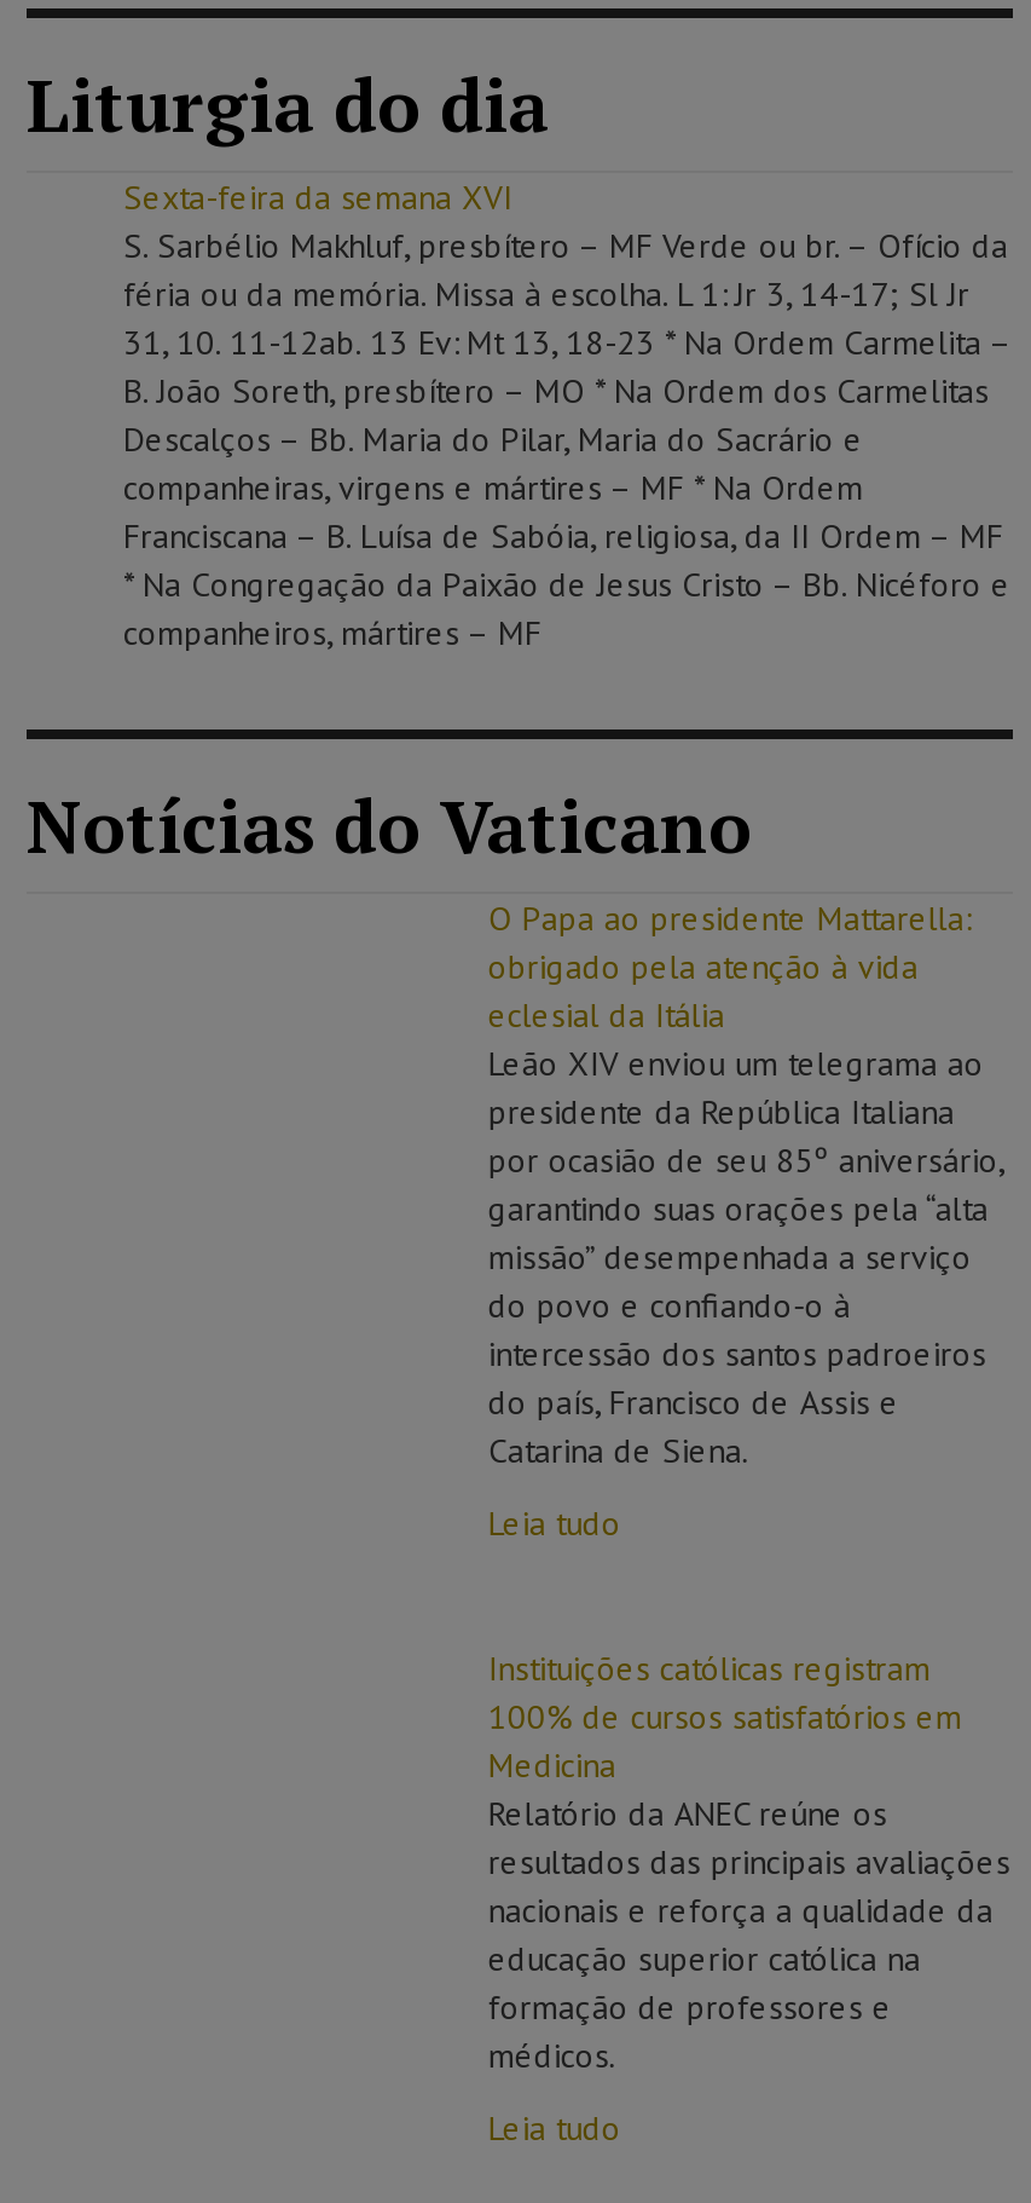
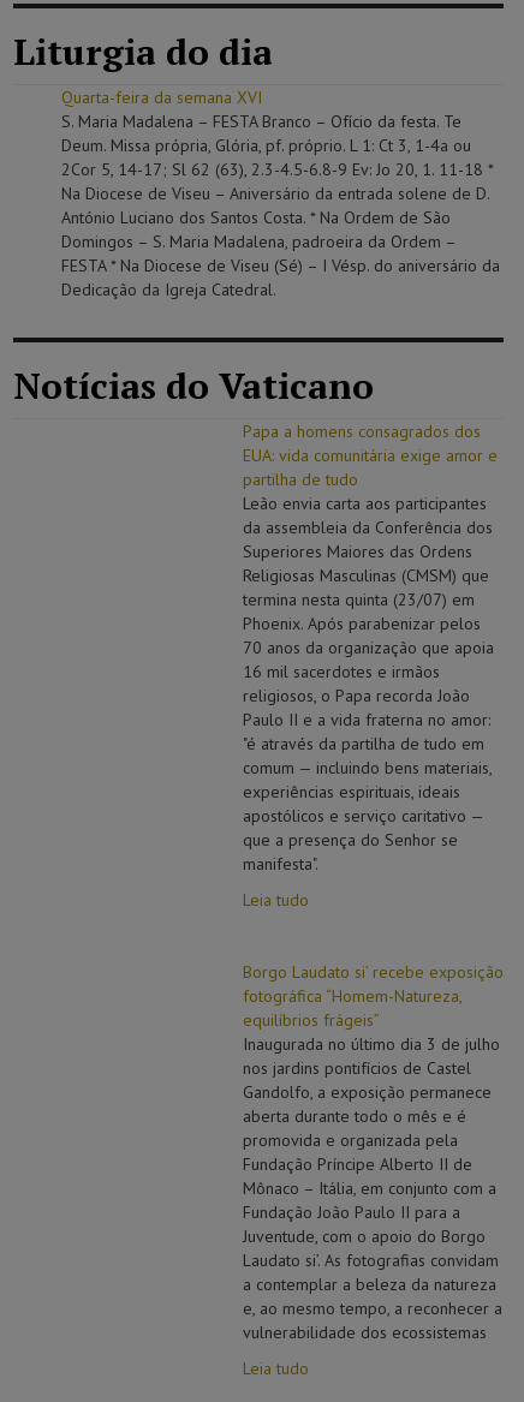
- Sexta-feira da semana XVI
- S. Sarbélio Makhluf, presbítero – MF Verde ou br. – Ofício da
- féria ou da memória. Missa à escolha. L 1: Jr 3, 14-17; Sl Jr
- 31, 10. 11-12ab. 13 Ev: Mt 13, 18-23 * Na Ordem Carmelita –
- B. João Soreth, presbítero – MO * Na Ordem dos Carmelitas
- Descalços – Bb. Maria do Pilar, Maria do Sacrário e
- companheiras, virgens e mártires – MF * Na Ordem
- Franciscana – B. Luísa de Sabóia, religiosa, da II Ordem – MF
- * Na Congregação da Paixão de Jesus Cristo – Bb. Nicéforo e
- companheiros, mártires – MF
+ Quarta-feira da semana XVI
+ S. Maria Madalena – FESTA Branco – Ofício da festa. Te
+ Deum. Missa própria, Glória, pf. próprio. L 1: Ct 3, 1-4a ou
+ 2Cor 5, 14-17; Sl 62 (63), 2.3-4.5-6.8-9 Ev: Jo 20, 1. 11-18 *
+ Na Diocese de Viseu – Aniversário da entrada solene de D.
+ António Luciano dos Santos Costa. * Na Ordem de São
+ Domingos – S. Maria Madalena, padroeira da Ordem –
+ FESTA * Na Diocese de Viseu (Sé) – I Vésp. do aniversário da
+ Dedicação da Igreja Catedral.

moved up: Notícias do Vaticano

- O Papa ao presidente Mattarella:
- obrigado pela atenção à vida
- eclesial da Itália
- Leão XIV enviou um telegrama ao
- presidente da República Italiana
- por ocasião de seu 85º aniversário,
- garantindo suas orações pela “alta
- missão” desempenhada a serviço
- do povo e confiando-o à
- intercessão dos santos padroeiros
- do país, Francisco de Assis e
- Catarina de Siena.
+ Papa a homens consagrados dos
+ EUA: vida comunitária exige amor e
+ partilha de tudo
+ Leão envia carta aos participantes
+ da assembleia da Conferência dos
+ Superiores Maiores das Ordens
+ Religiosas Masculinas (CMSM) que
+ termina nesta quinta (23/07) em
+ Phoenix. Após parabenizar pelos
+ 70 anos da organização que apoia
+ 16 mil sacerdotes e irmãos
+ religiosos, o Papa recorda João
+ Paulo II e a vida fraterna no amor:
+ "é através da partilha de tudo em
+ comum — incluindo bens materiais,
+ experiências espirituais, ideais
+ apostólicos e serviço caritativo —
+ que a presença do Senhor se
+ manifesta".

- Instituições católicas registram
- 100% de cursos satisfatórios em
- Medicina
- Relatório da ANEC reúne os
- resultados das principais avaliações
- nacionais e reforça a qualidade da
- educação superior católica na
- formação de professores e
- médicos.
+ Borgo Laudato si’ recebe exposição
+ fotográfica “Homem-Natureza,
+ equilíbrios frágeis”
+ Inaugurada no último dia 3 de julho
+ nos jardins pontifícios de Castel
+ Gandolfo, a exposição permanece
+ aberta durante todo o mês e é
+ promovida e organizada pela
+ Fundação Príncipe Alberto II de
+ Mônaco – Itália, em conjunto com a
+ Fundação João Paulo II para a
+ Juventude, com o apoio do Borgo
+ Laudato si’. As fotografias convidam
+ a contemplar a beleza da natureza
+ e, ao mesmo tempo, a reconhecer a
+ vulnerabilidade dos ecossistemas
